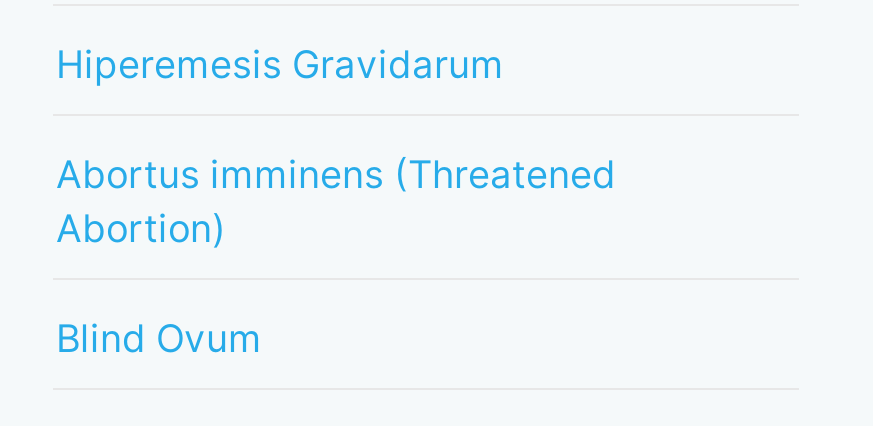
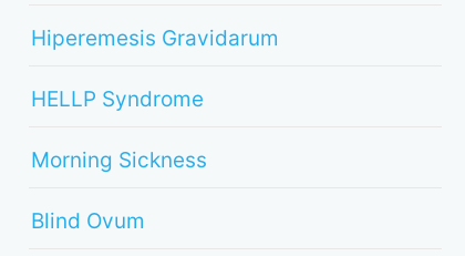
- Abortus imminens (Threatened
- Abortion)
+ HELLP Syndrome
+ Morning Sickness
